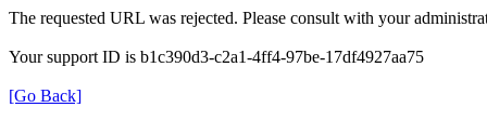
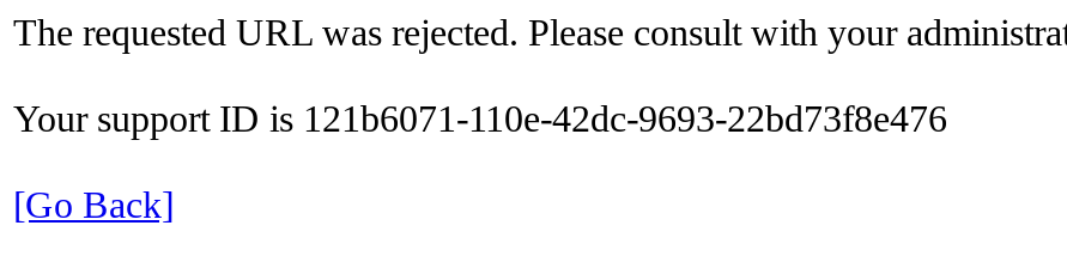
- Your support ID is b1c390d3-c2a1-4ff4-97be-17df4927aa75
+ Your support ID is 121b6071-110e-42dc-9693-22bd73f8e476
